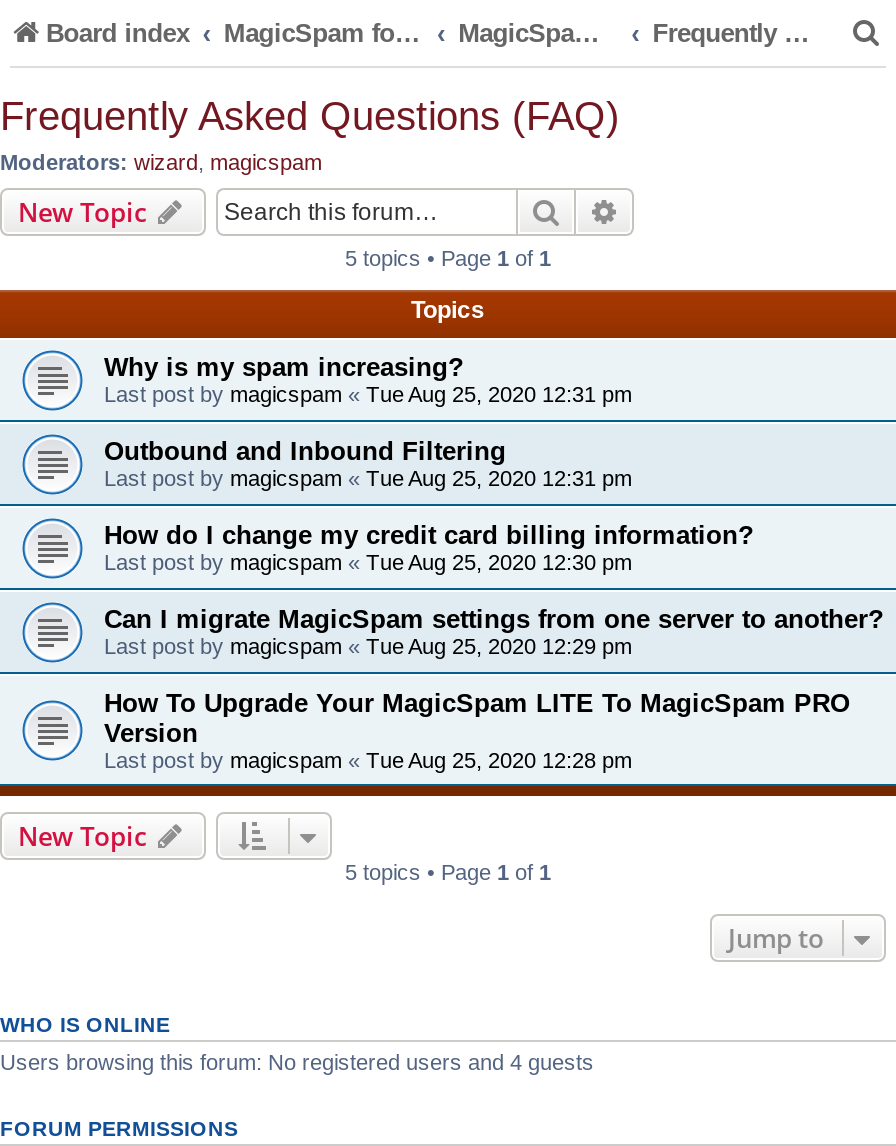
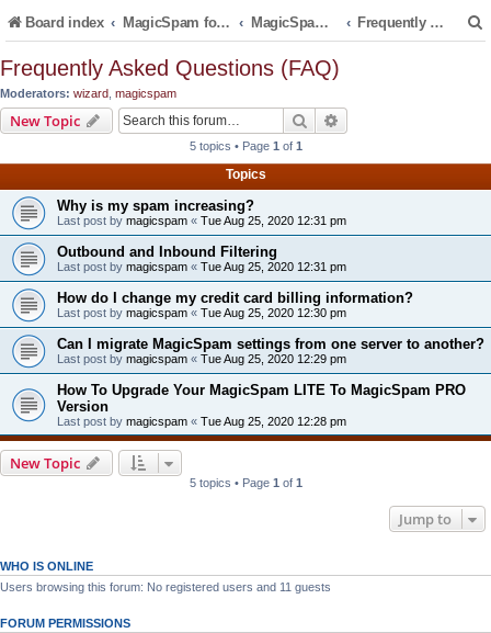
- Users browsing this forum: No registered users and 4 guests
+ Users browsing this forum: No registered users and 11 guests
